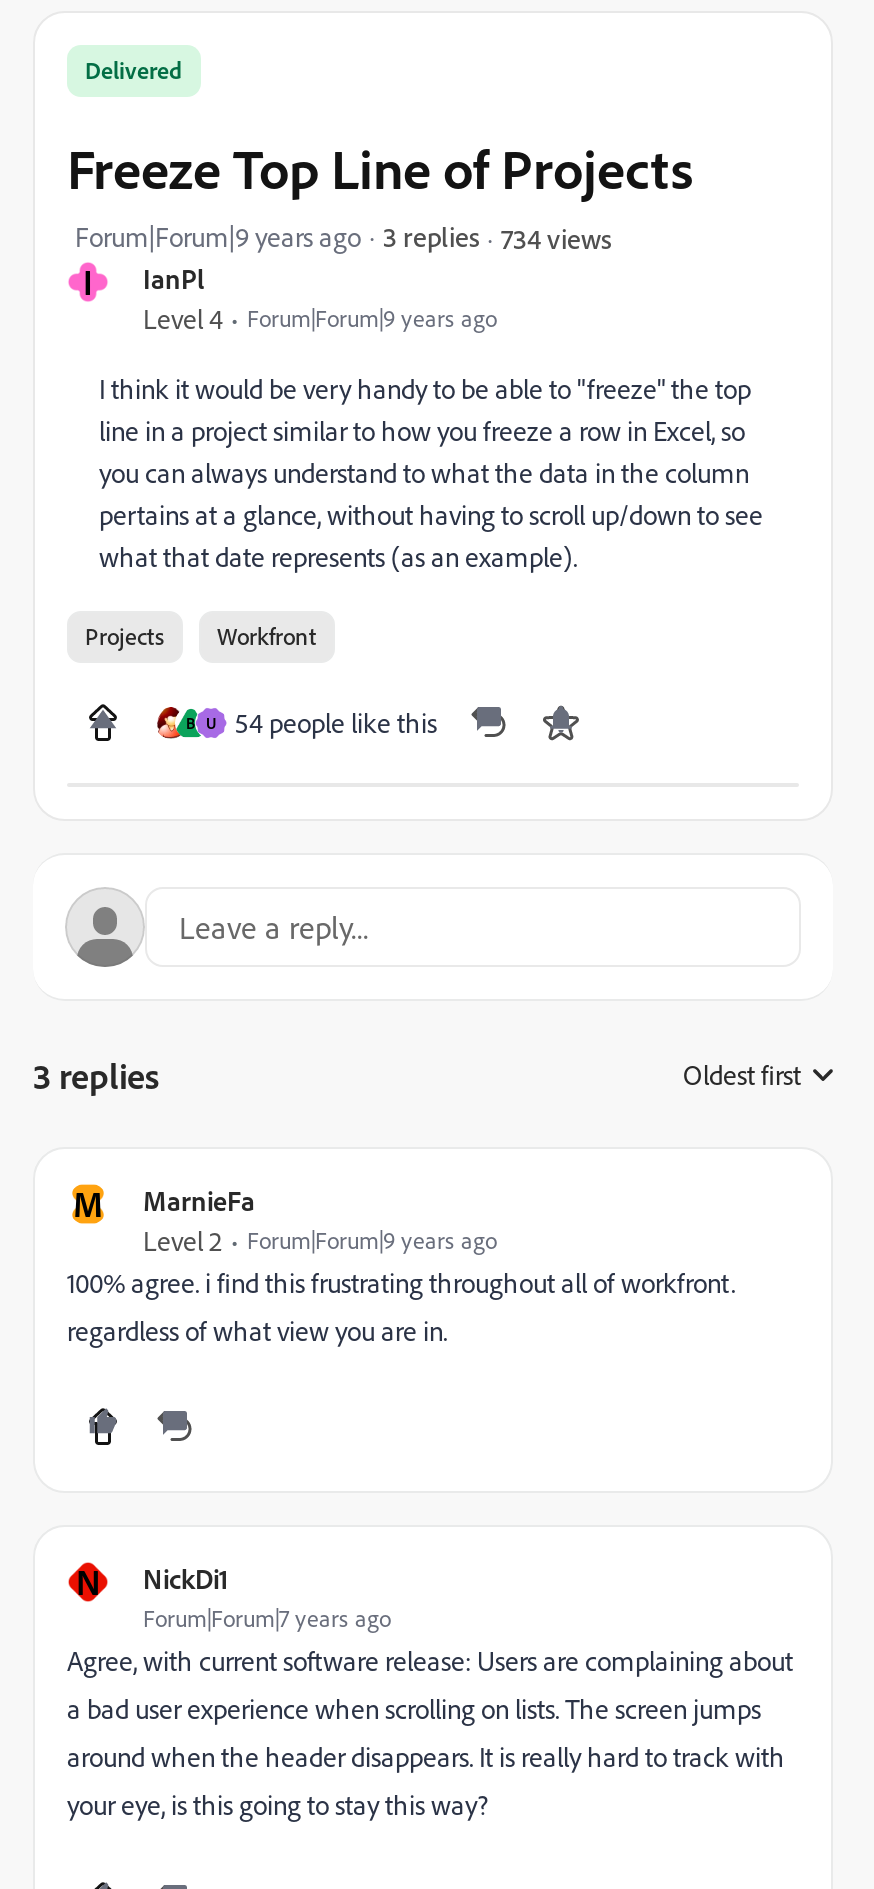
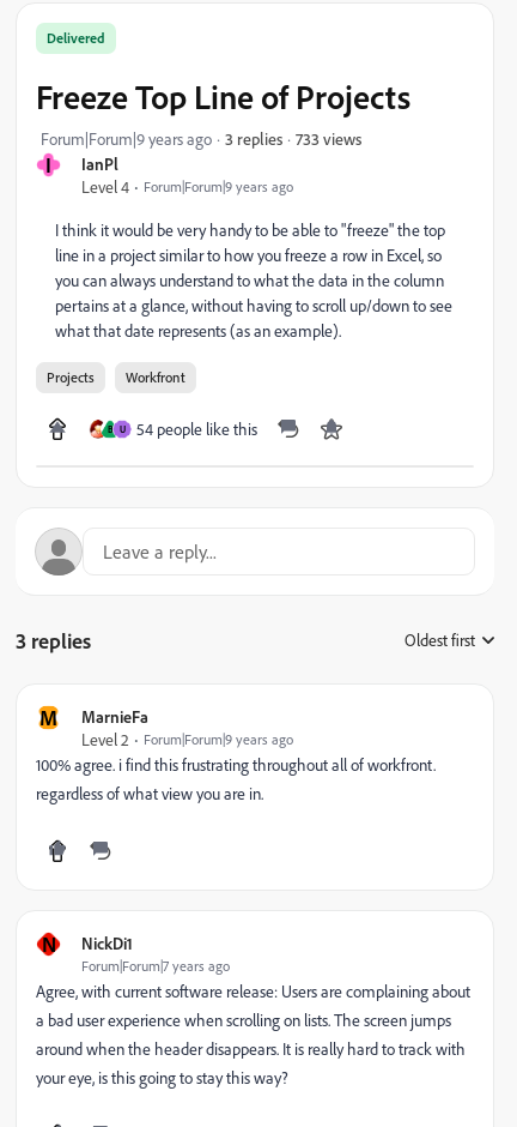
- 734 views
+ 733 views
